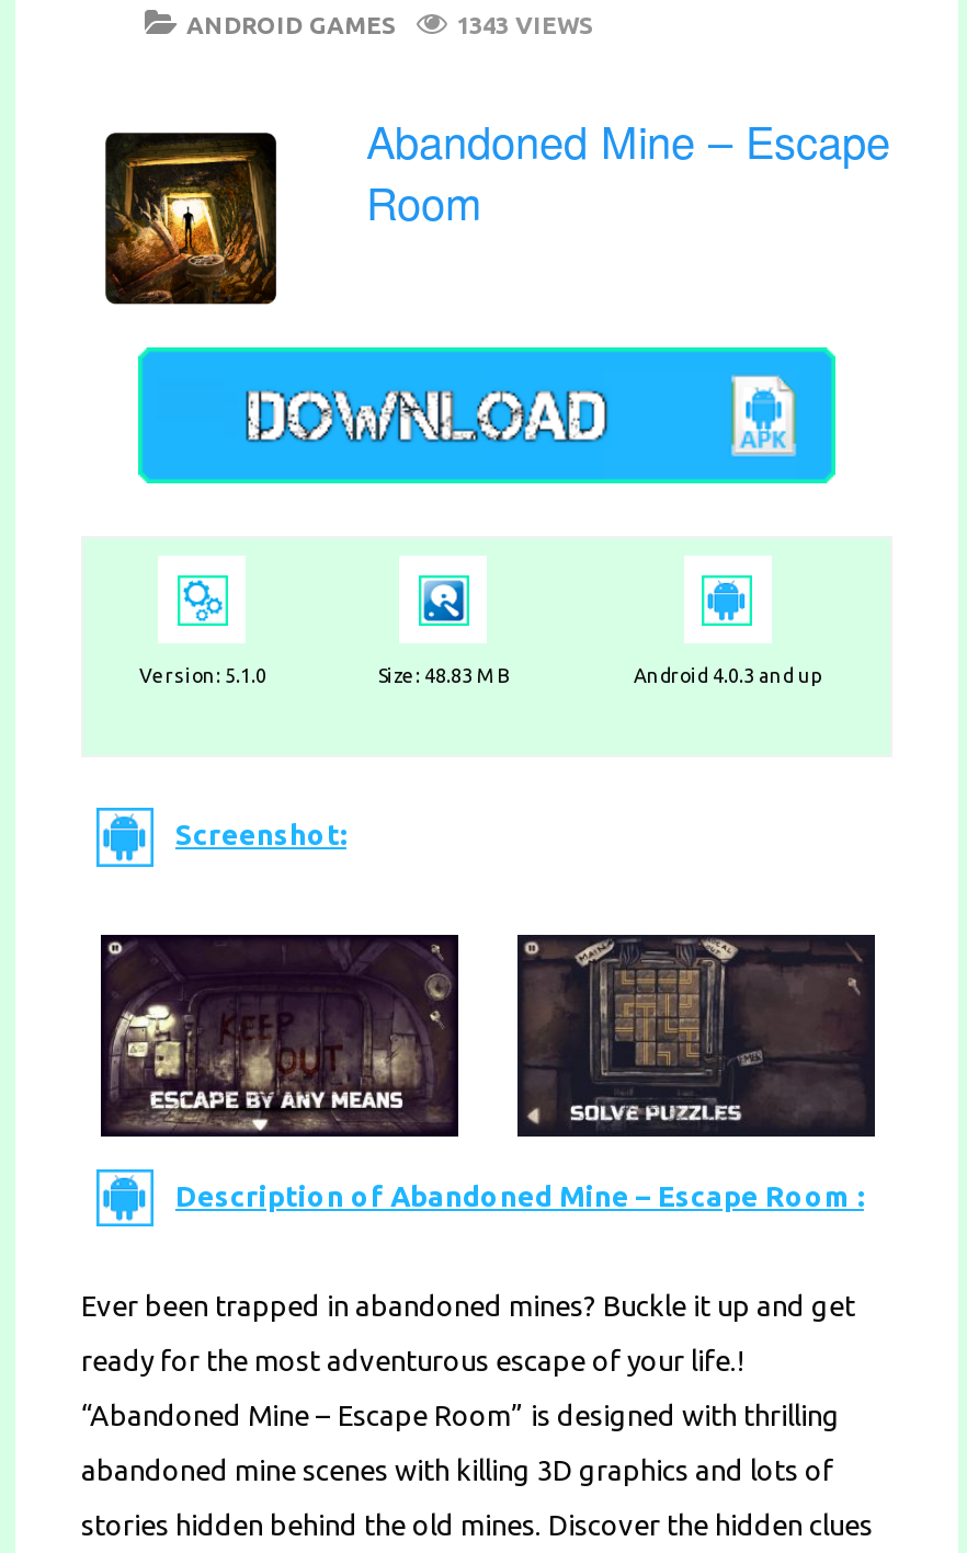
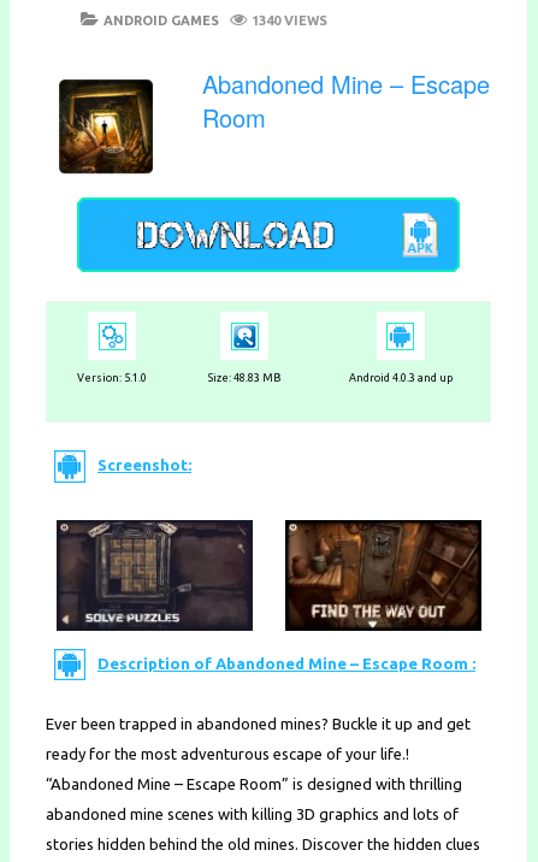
- 1343 VIEWS
+ 1340 VIEWS

- [image]
+ [image]

- [image]
+ [image]
